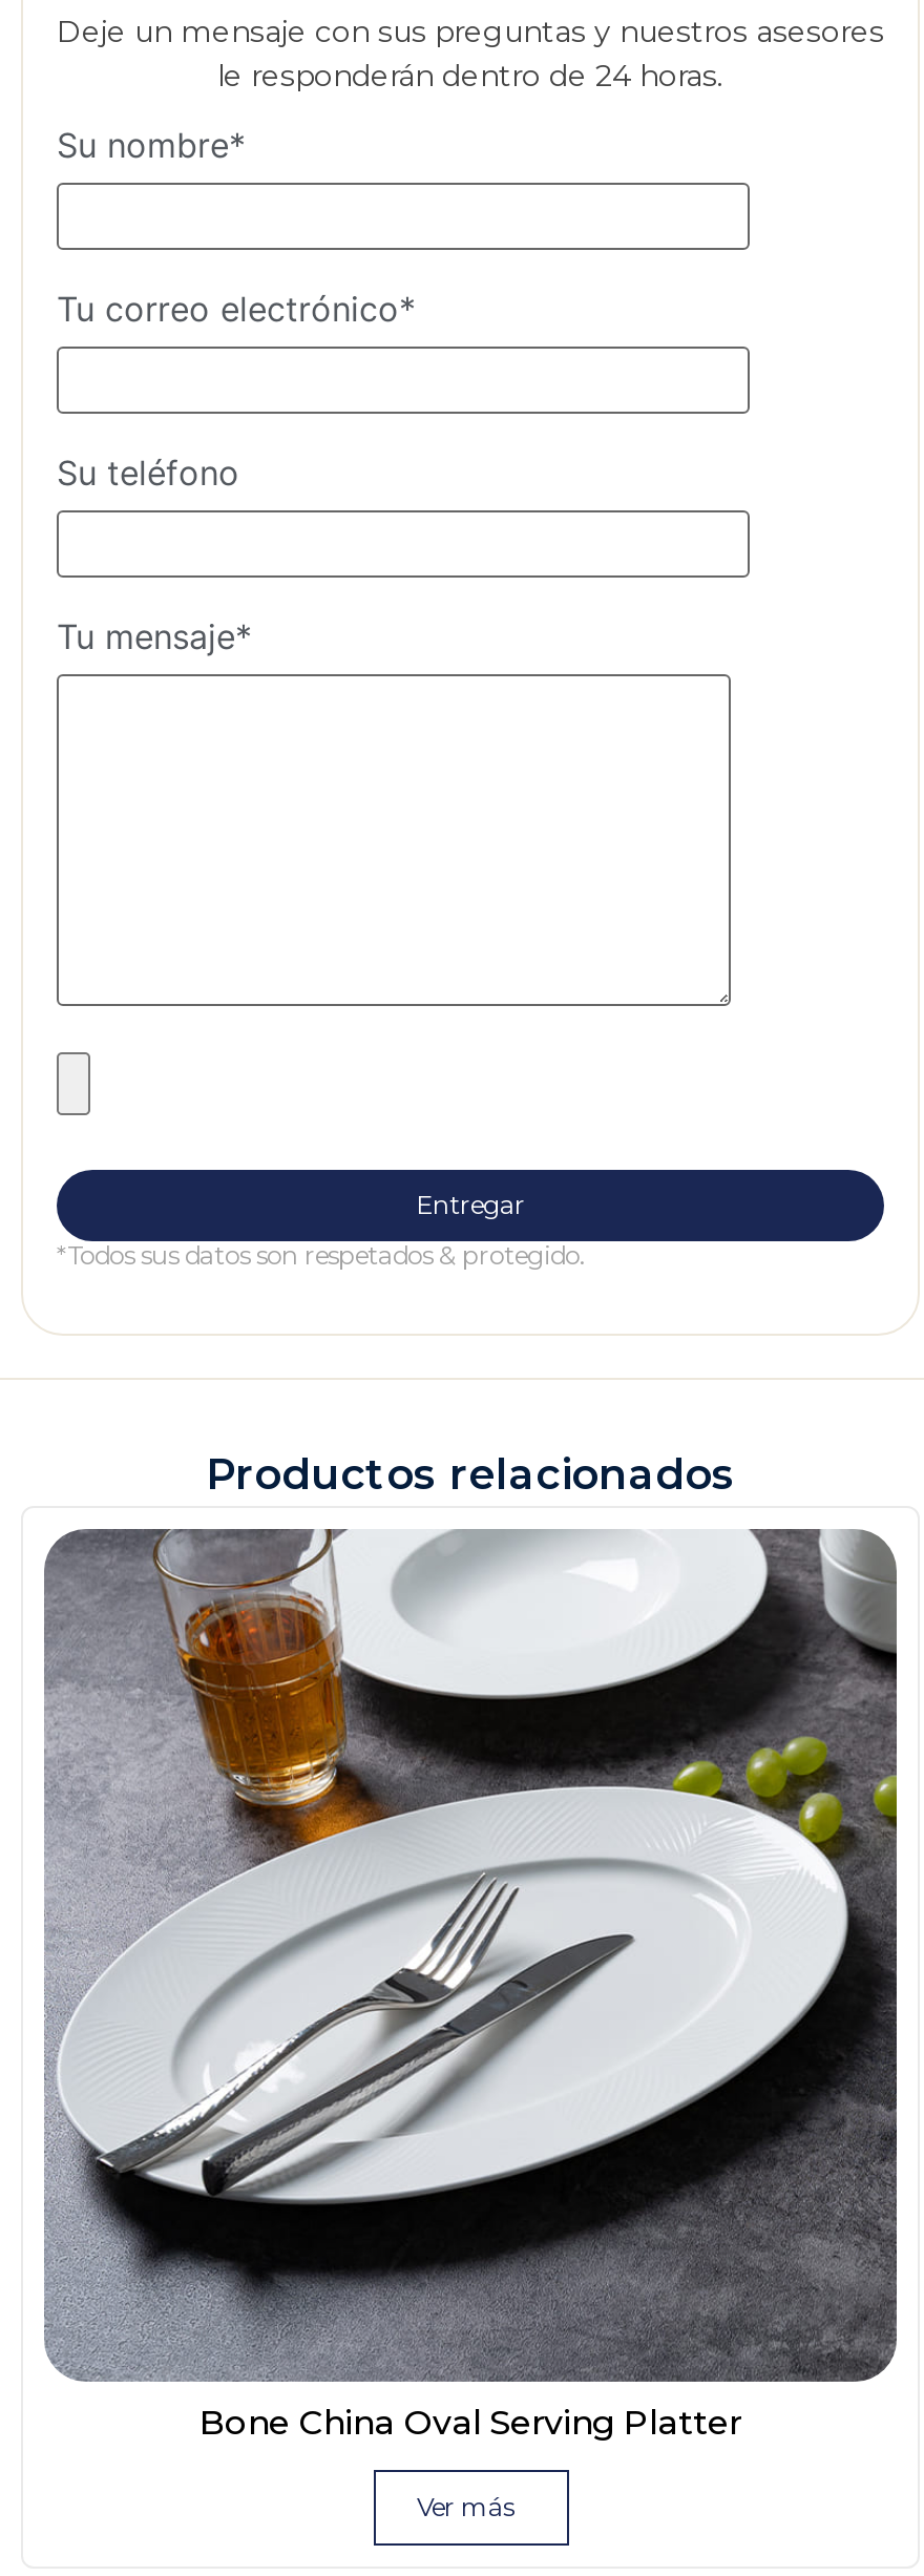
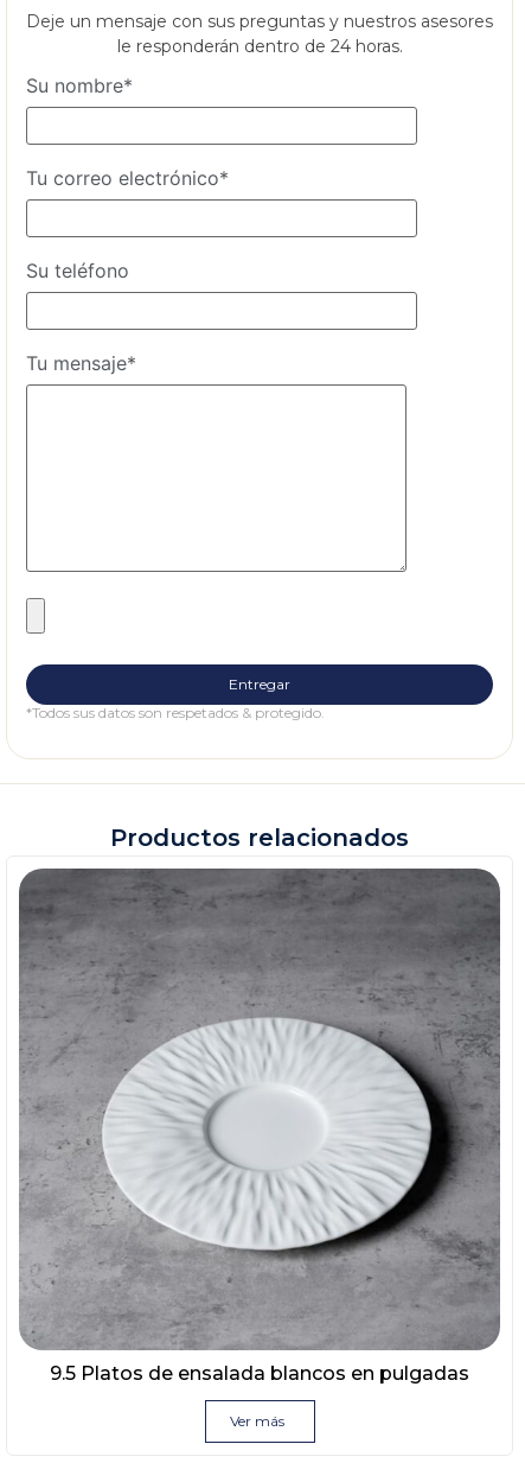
- [image]
- Bone China Oval Serving Platter
+ [image]
+ 9.5 Platos de ensalada blancos en pulgadas
